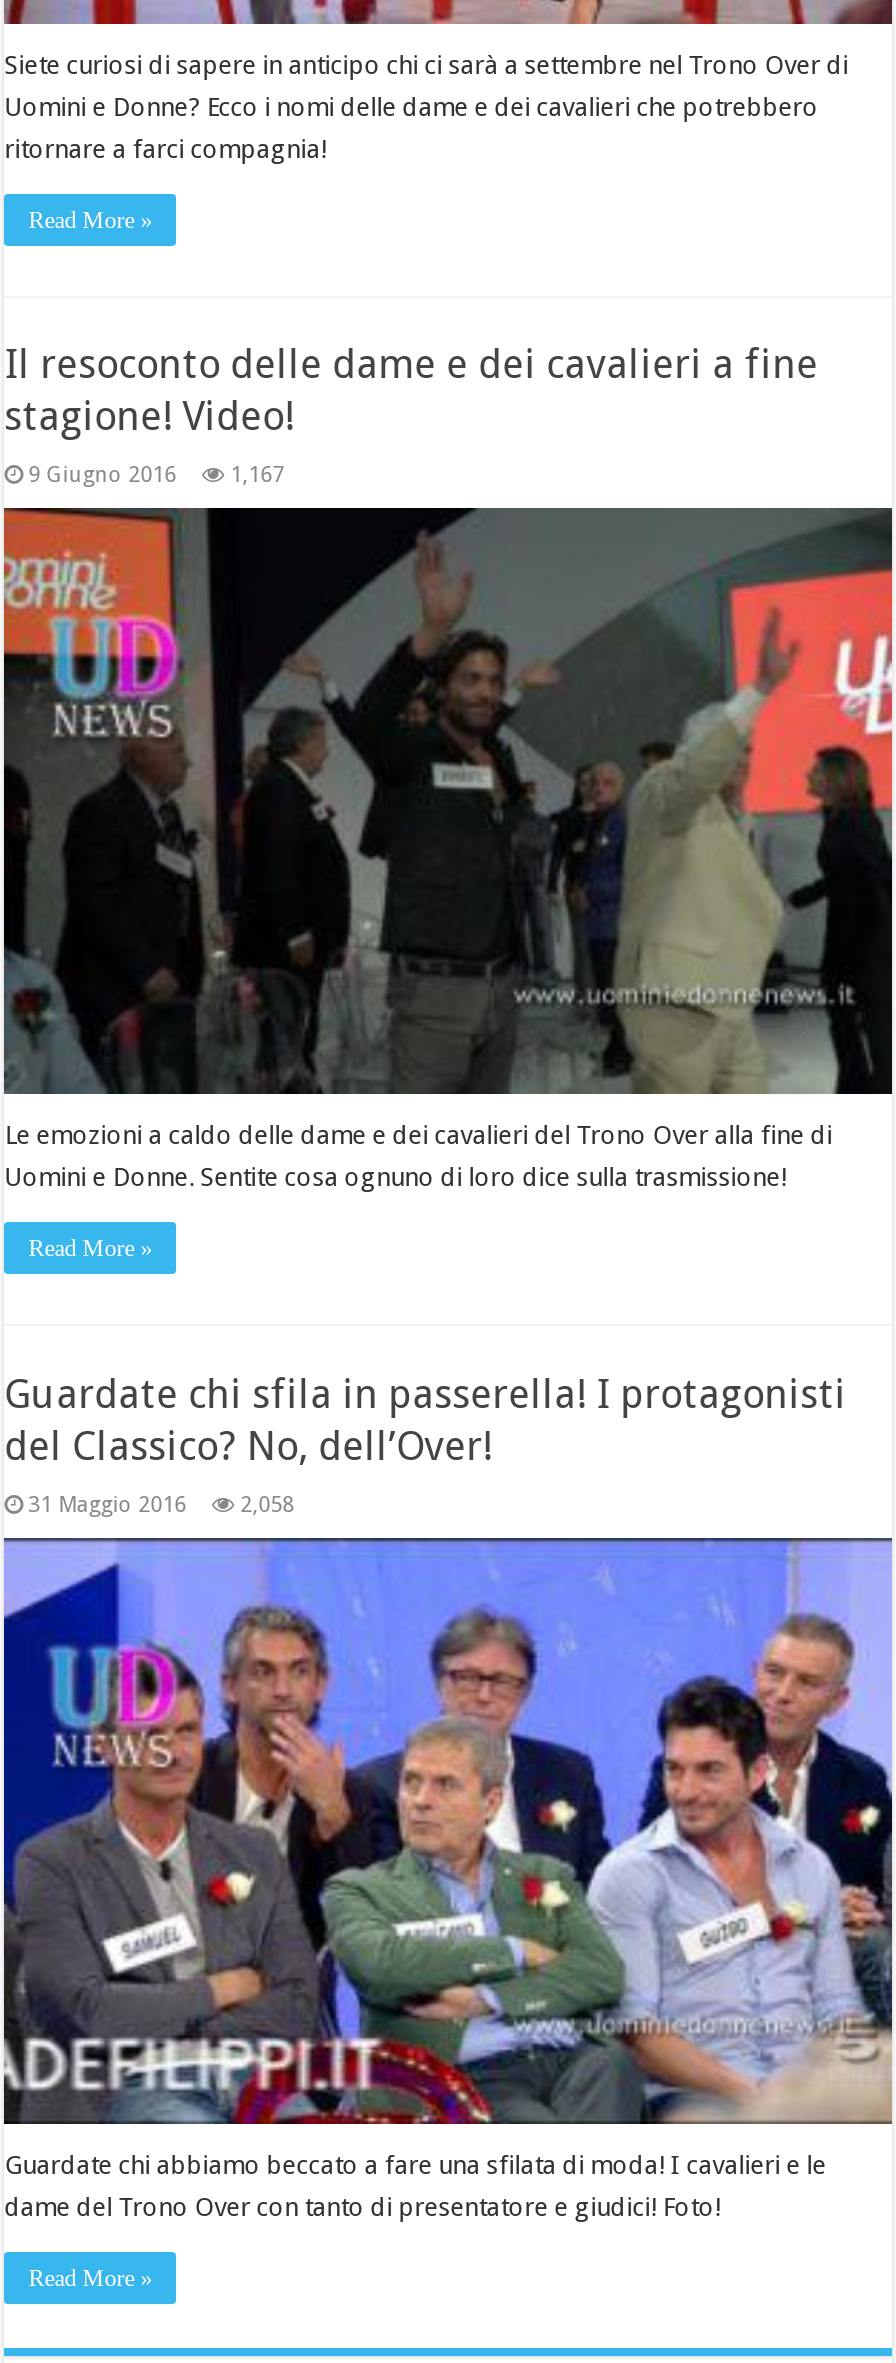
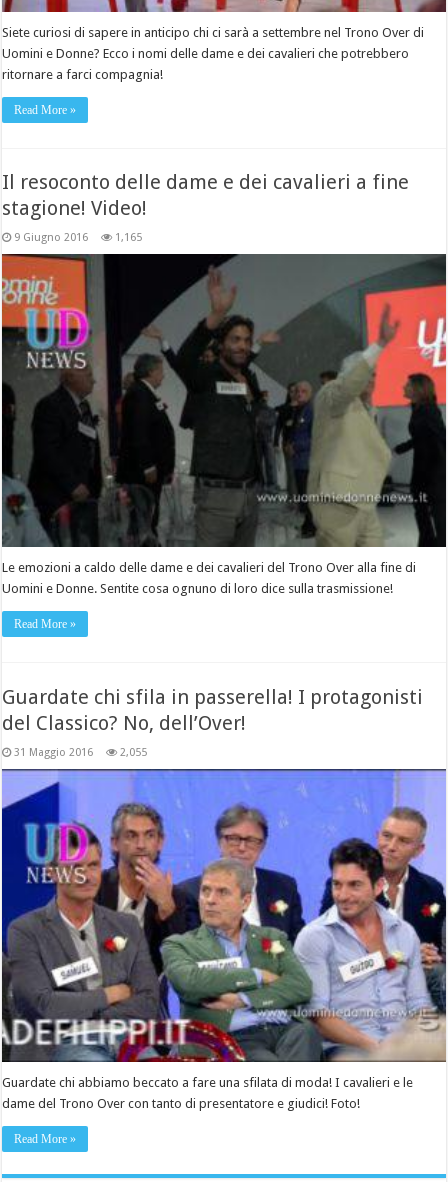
- 1,167
+ 1,165

- 2,058
+ 2,055
